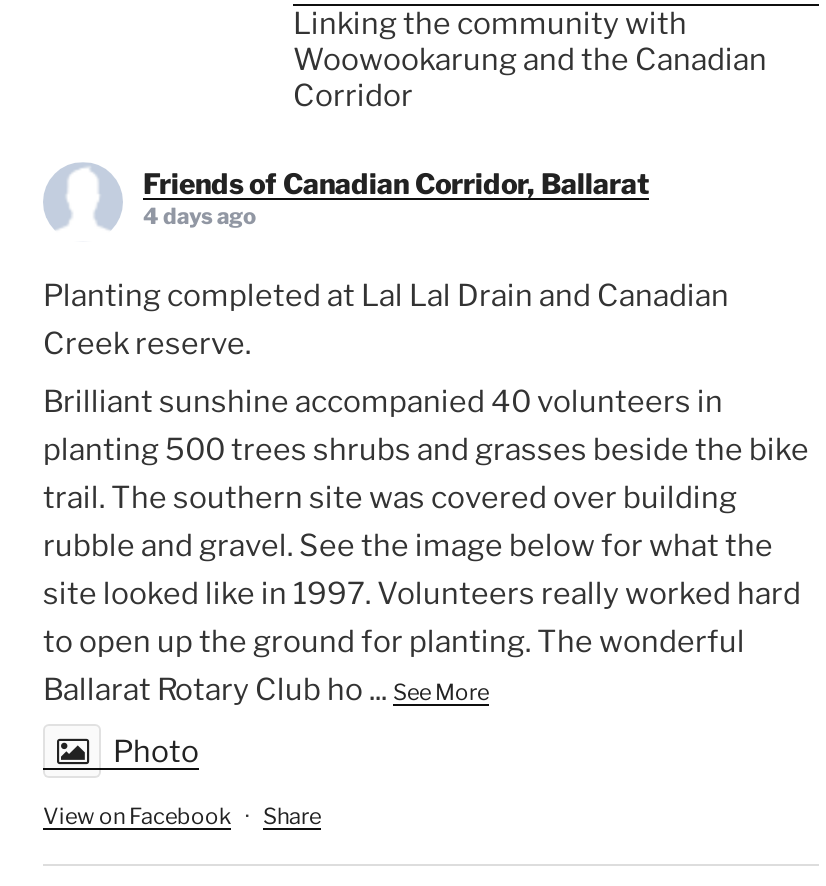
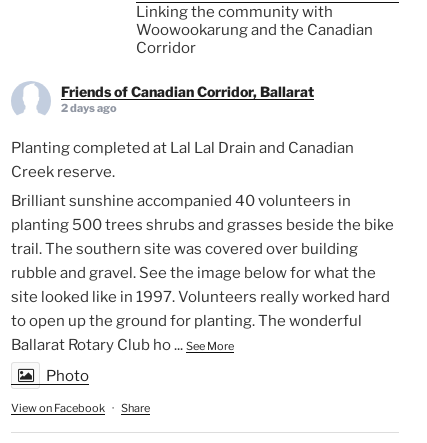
- 4 days ago
+ 2 days ago
